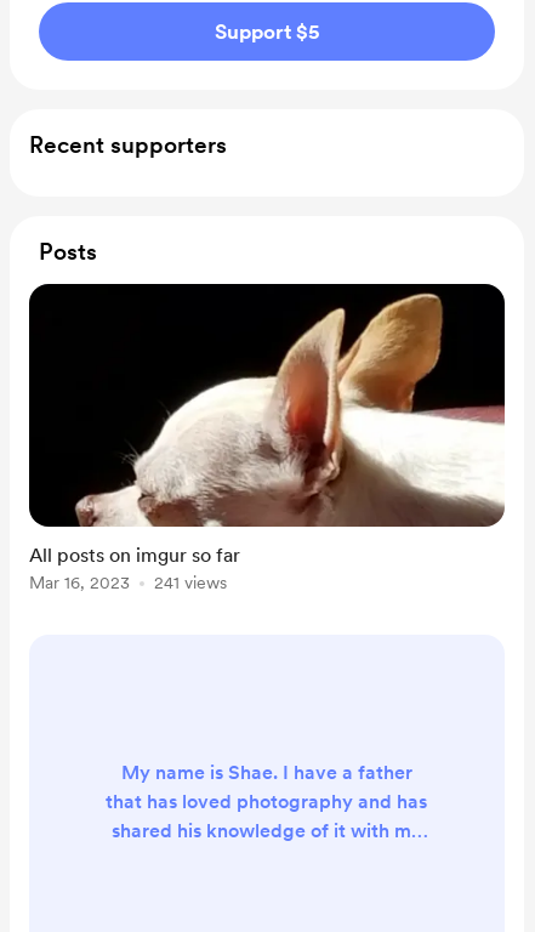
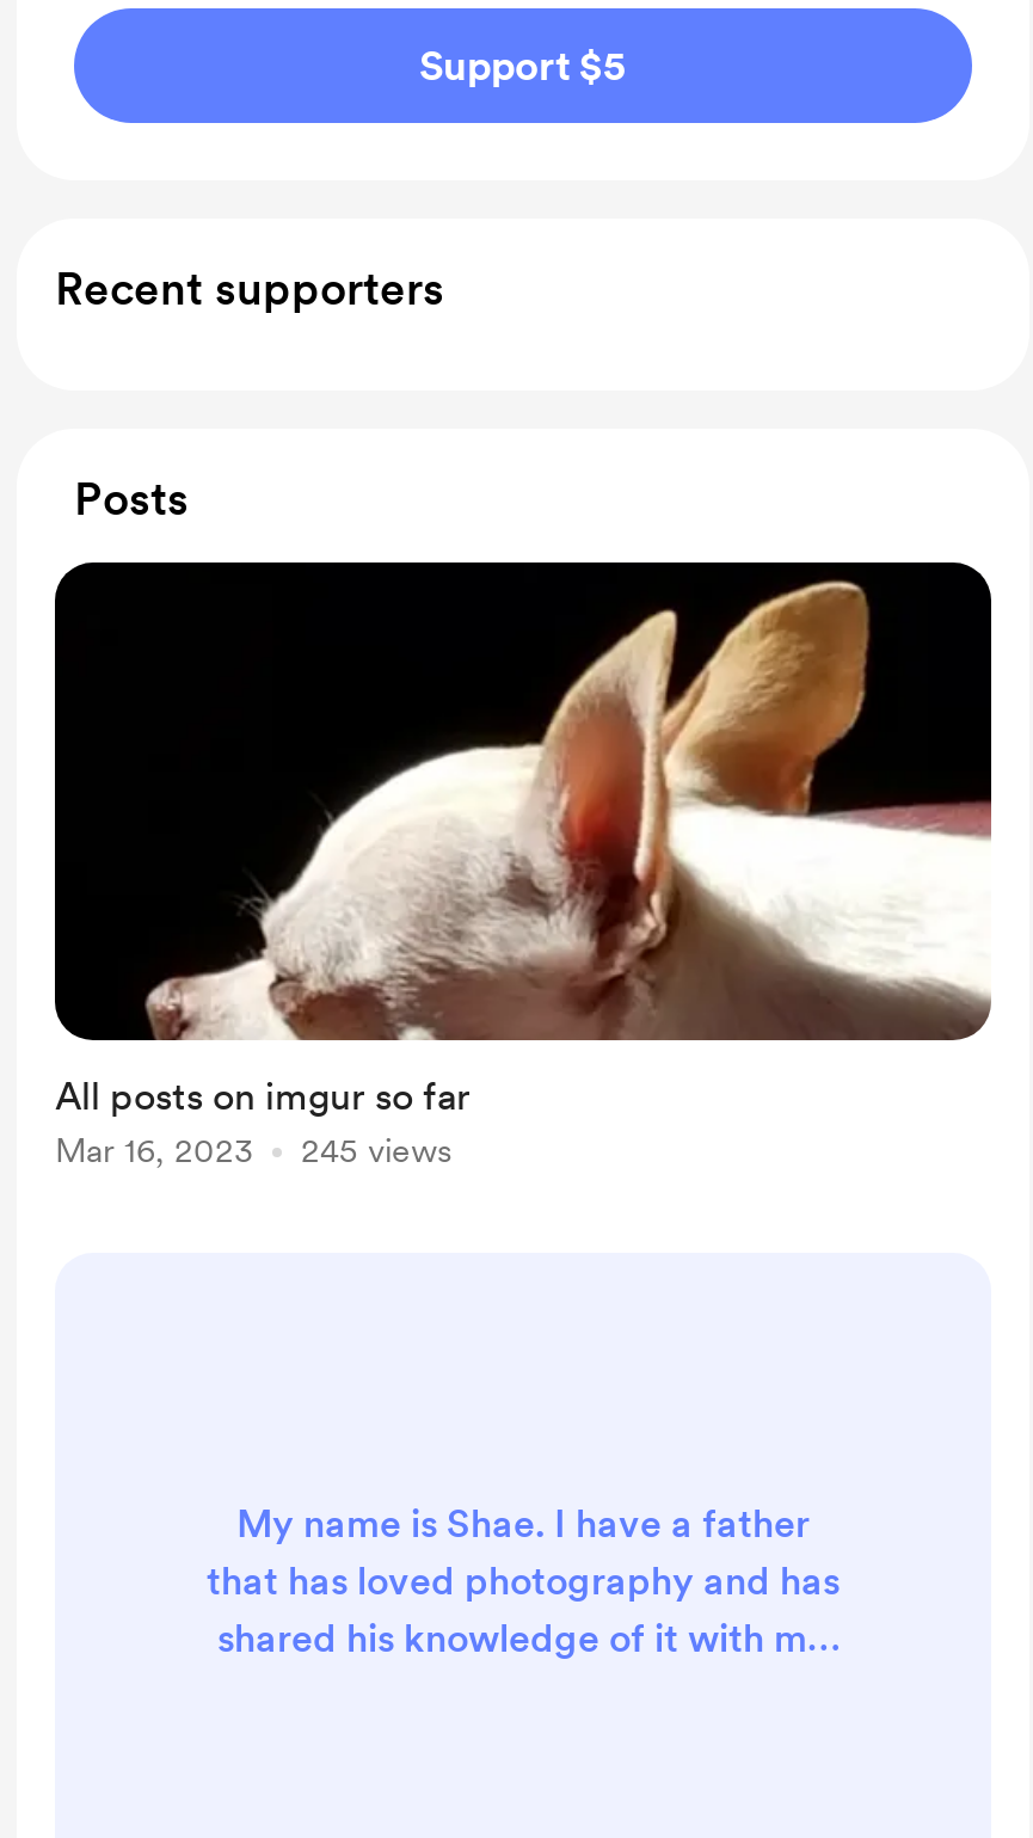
- Mar 16, 2023 241 views
+ Mar 16, 2023 245 views
